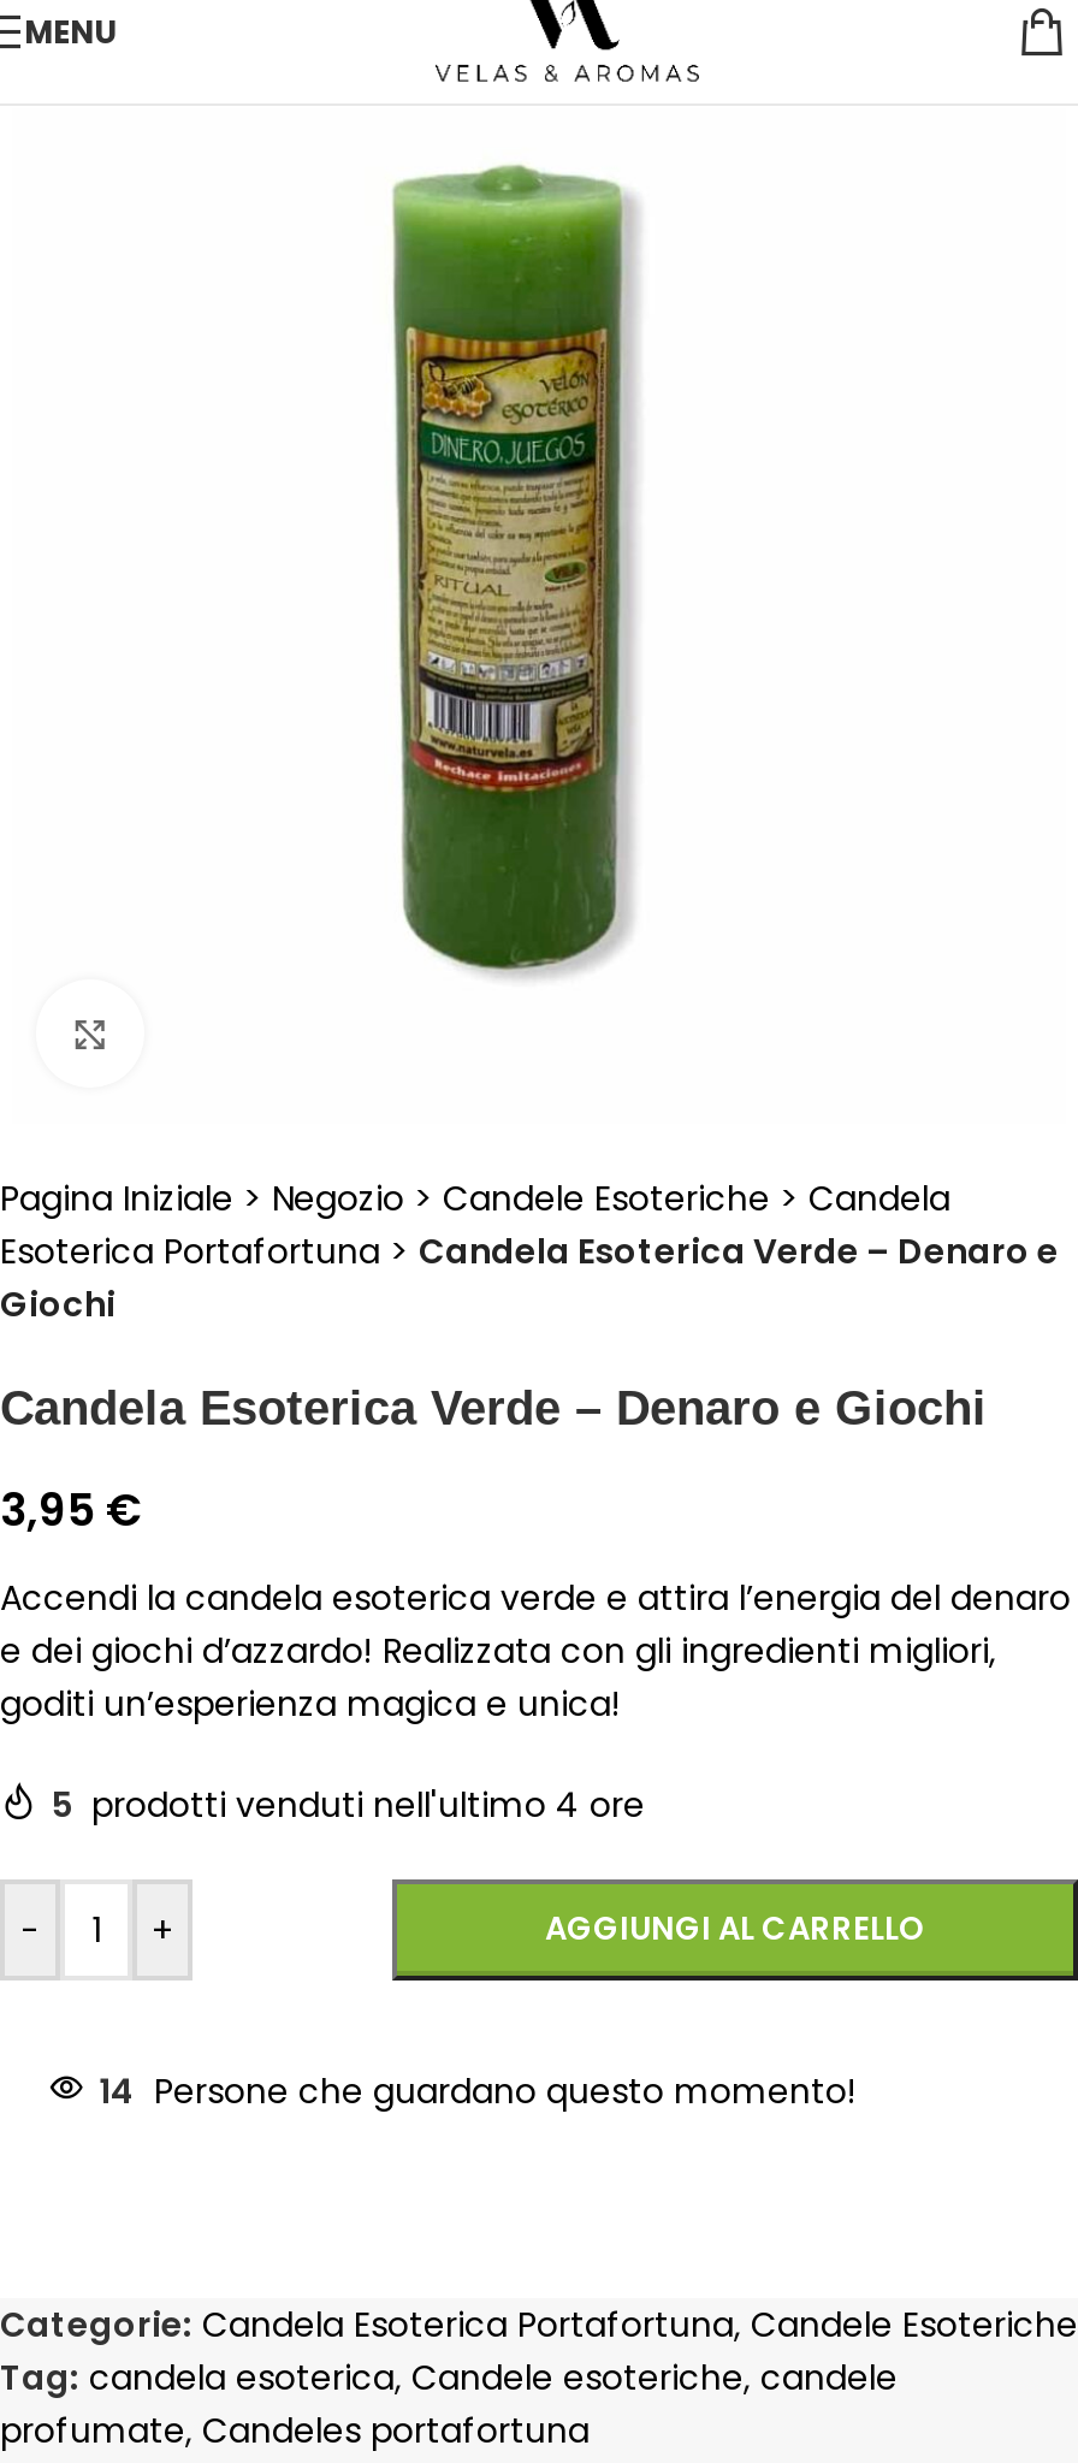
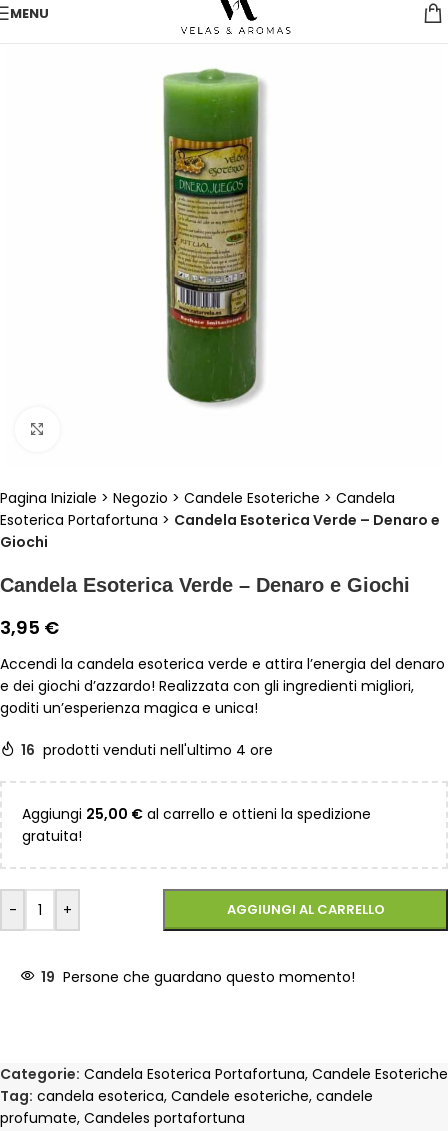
- 5 prodotti venduti nell'ultimo 4 ore
+ 16 prodotti venduti nell'ultimo 4 ore
+ Aggiungi 25,00 €al carrello e ottieni la spedizione
+ gratuita!

- 14 Persone che guardano questo momento!
+ 19 Persone che guardano questo momento!
